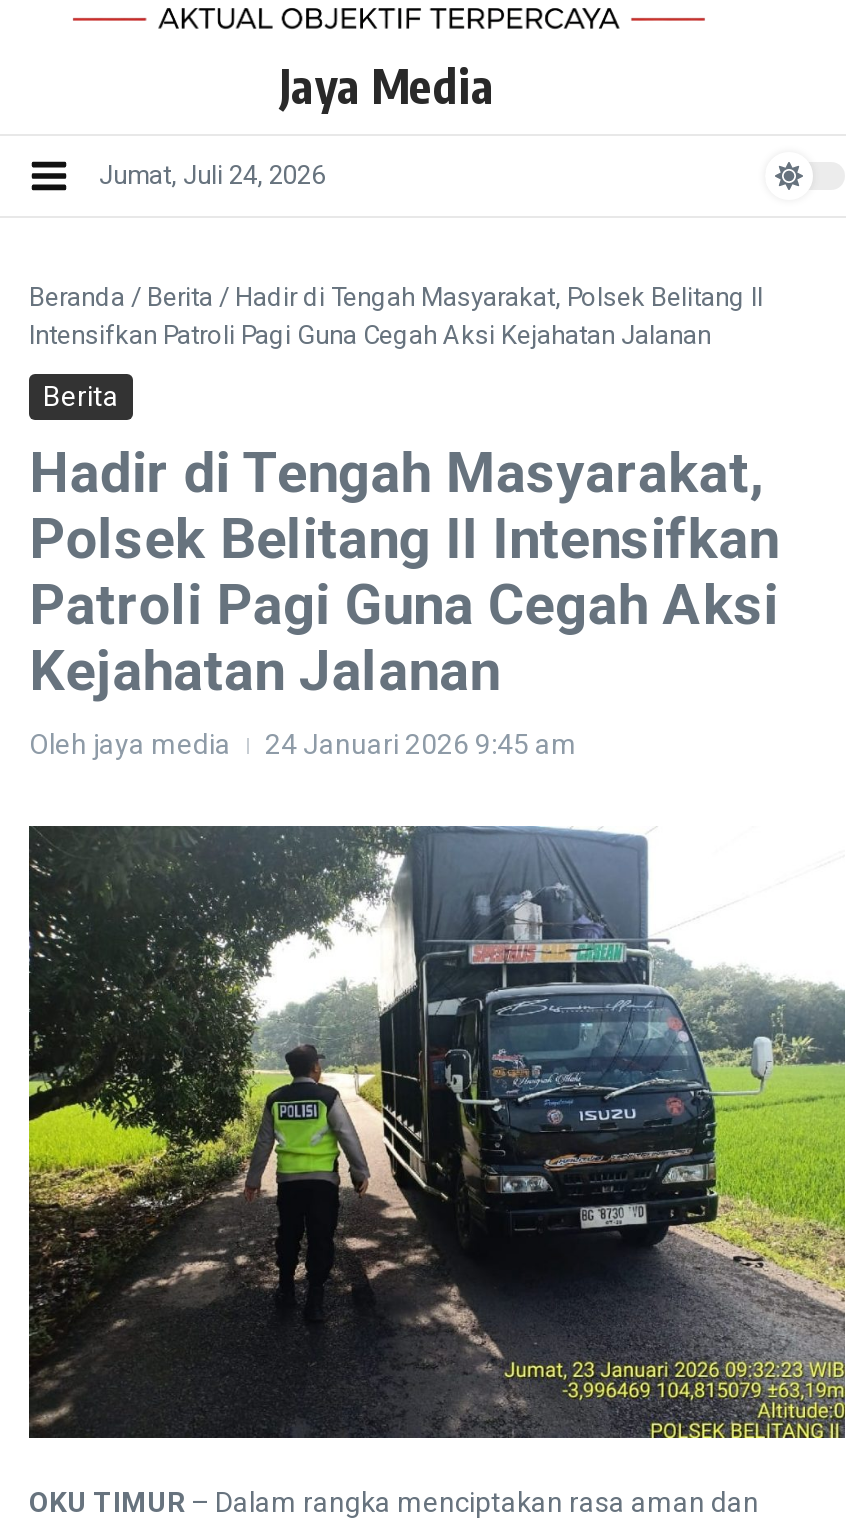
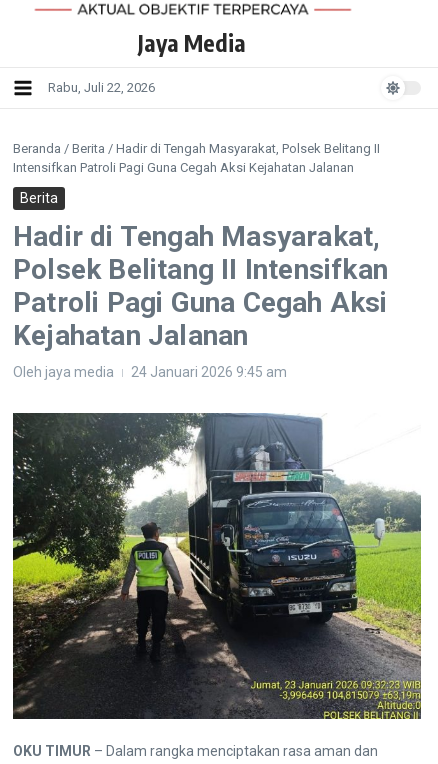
- Jumat, Juli 24, 2026
+ Rabu, Juli 22, 2026
